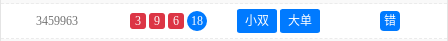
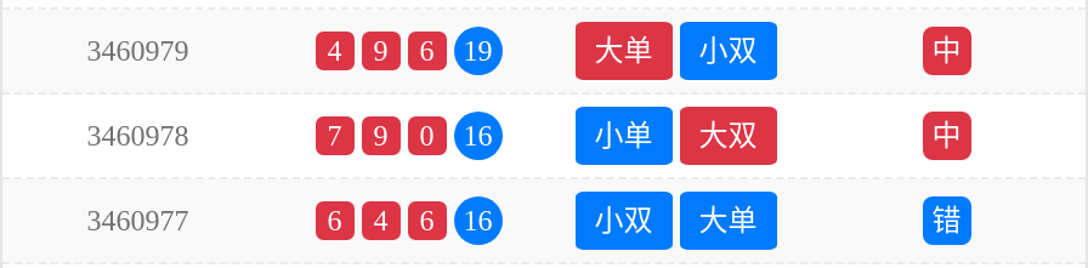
- 3459963
+ 3460979

- 3
+ 4

- 18
+ 19
+ 大单
+ 小双
+ 中
+ 3460978
+ 7
+ 9
+ 0
+ 16
+ 小单
+ 大双
+ 中
+ 3460977
+ 6
+ 4
+ 6
+ 16
